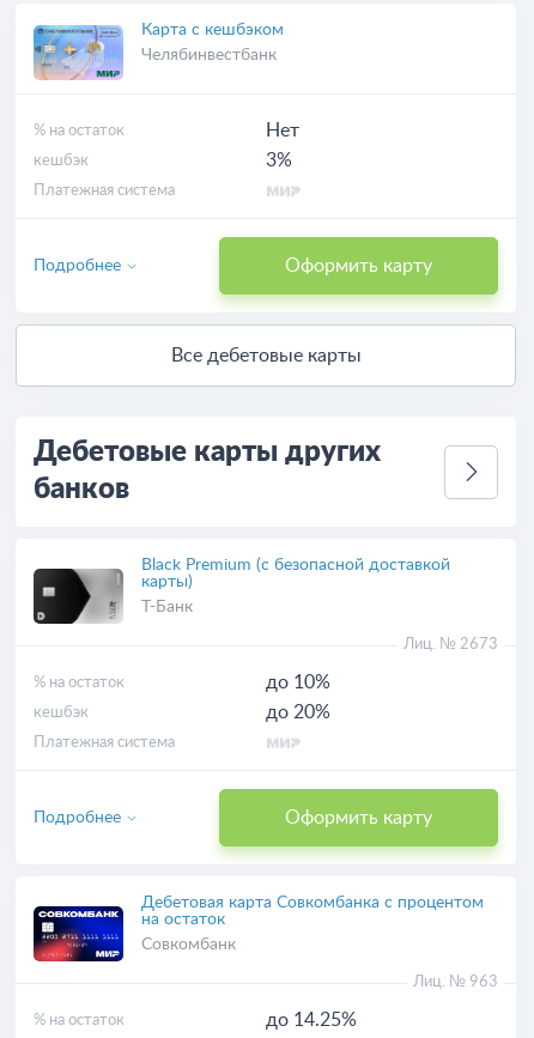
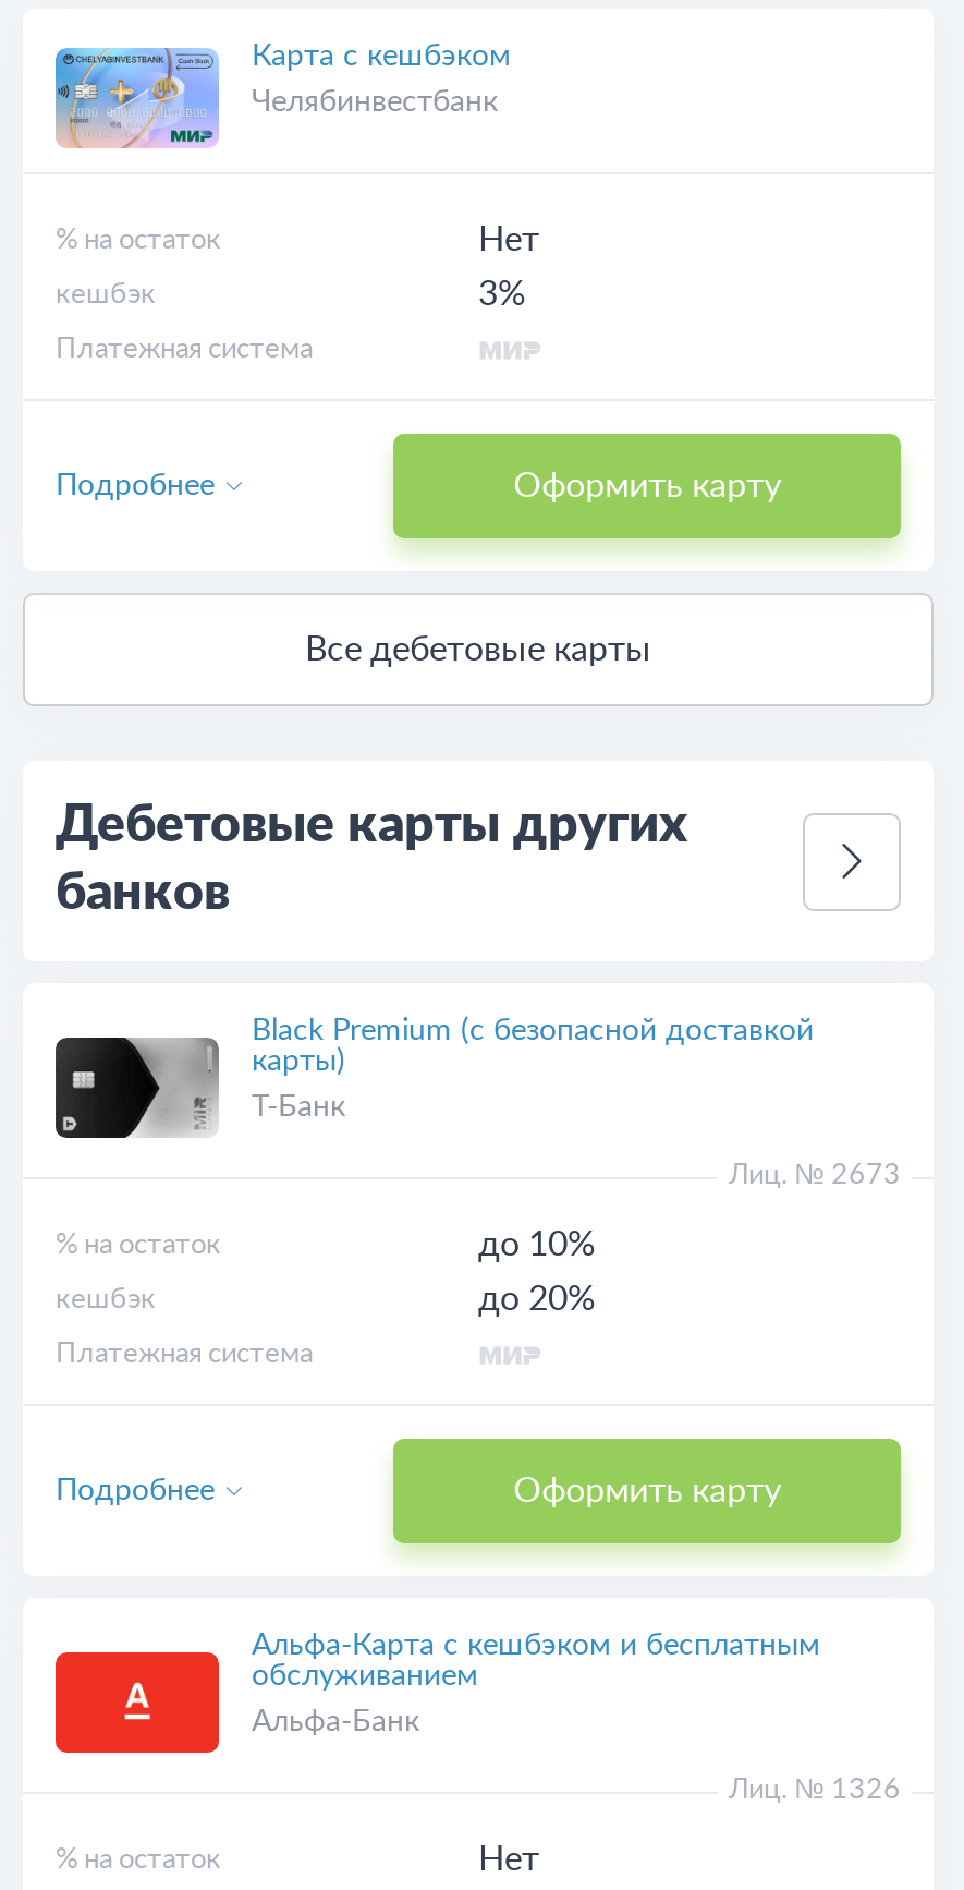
- [image]
- Дебетовая карта Совкомбанка с процентом
- на остаток
+ [image]
+ Альфа-Карта с кешбэком и бесплатным
+ обслуживанием

- Совкомбанк
+ Альфа-Банк

- Лиц. № 963
+ Лиц. № 1326

- до 14.25%
+ Нет
